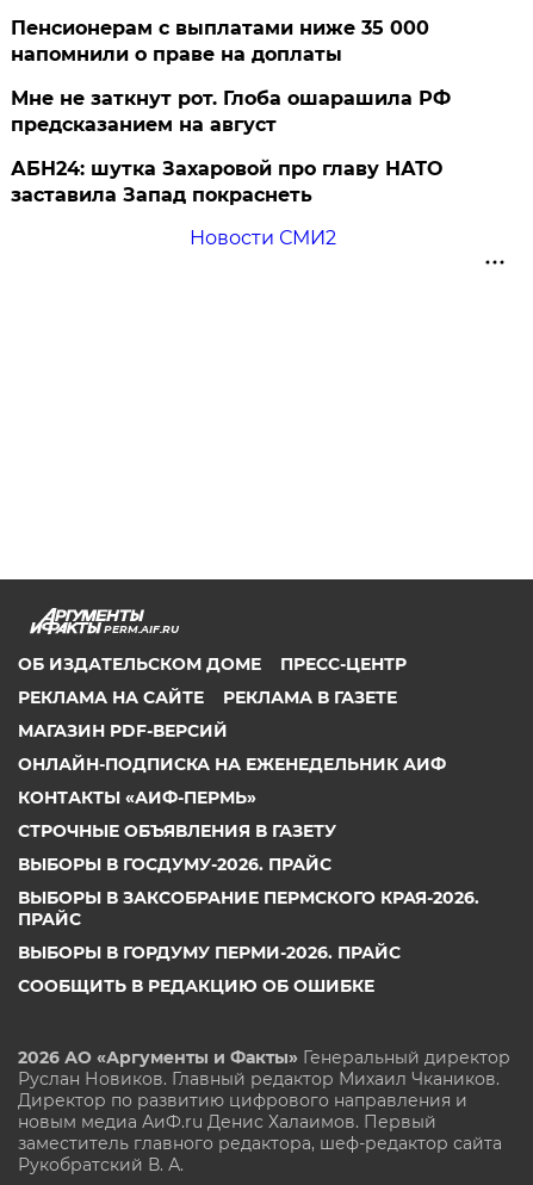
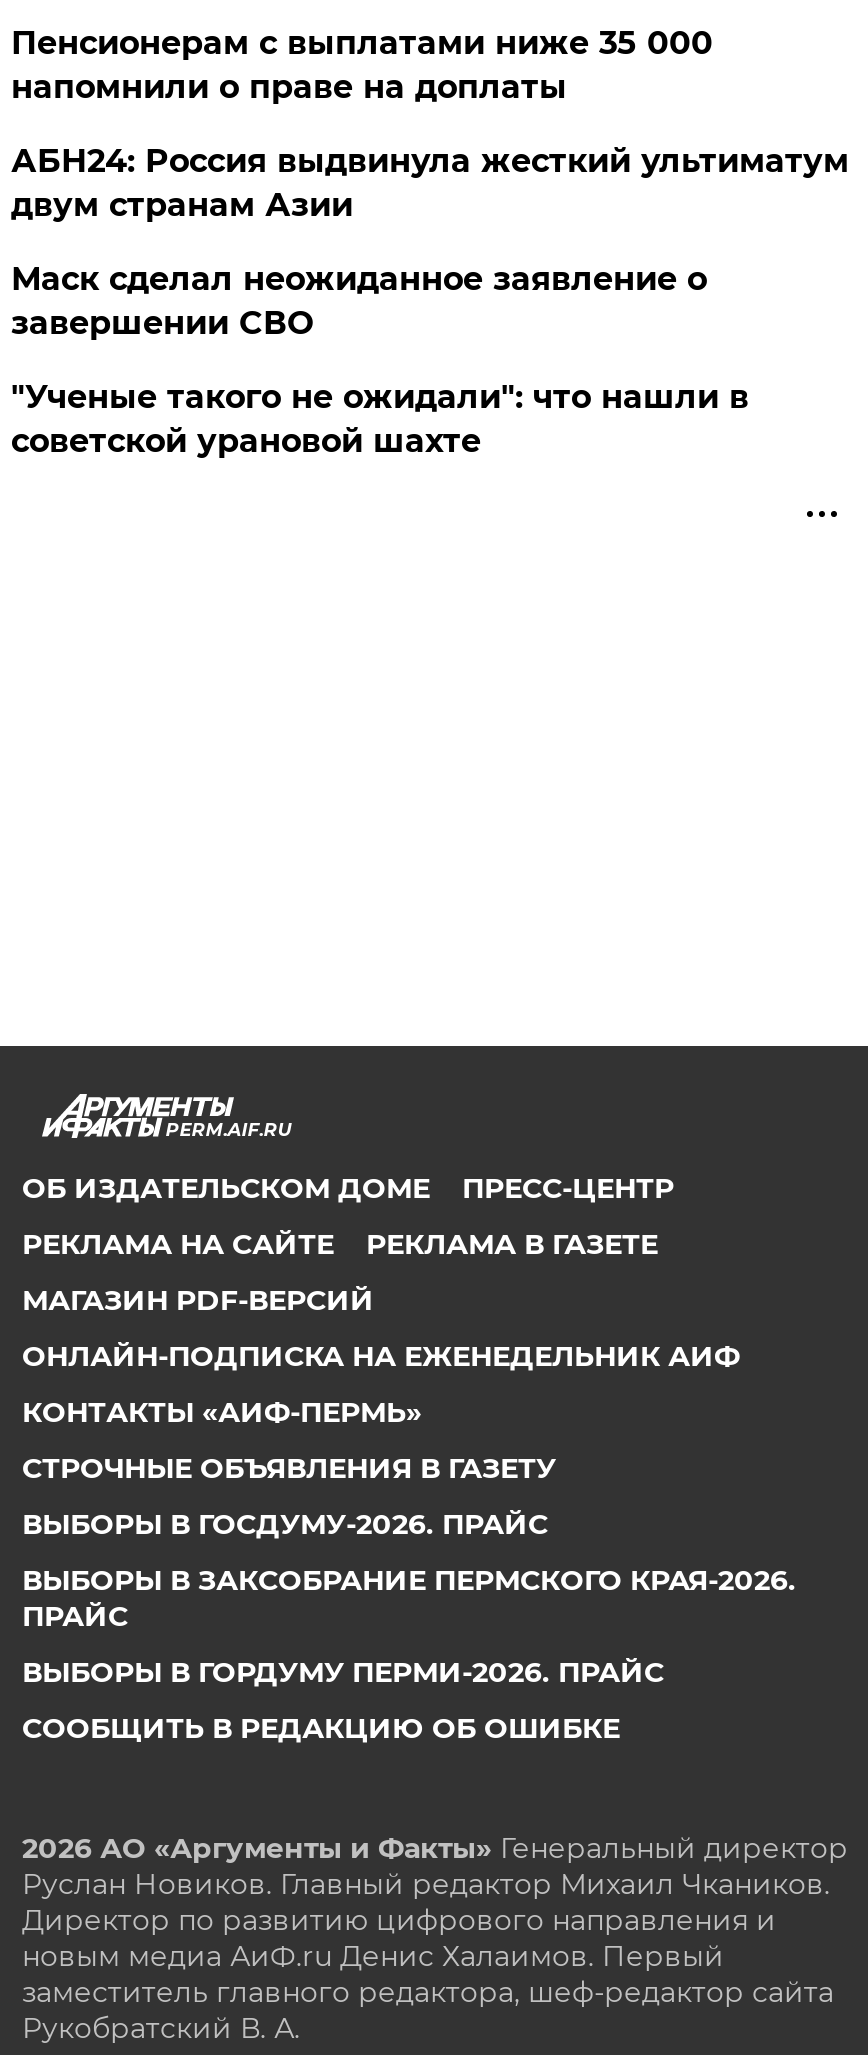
- Мне не заткнут рот. Глоба ошарашила РФ
- предсказанием на август
+ АБН24: Россия выдвинула жесткий ультиматум
+ двум странам Азии

- АБН24: шутка Захаровой про главу НАТО
- заставила Запад покраснеть
+ Маск сделал неожиданное заявление о
+ завершении СВО

- Новости СМИ2
+ "Ученые такого не ожидали": что нашли в
+ советской урановой шахте
